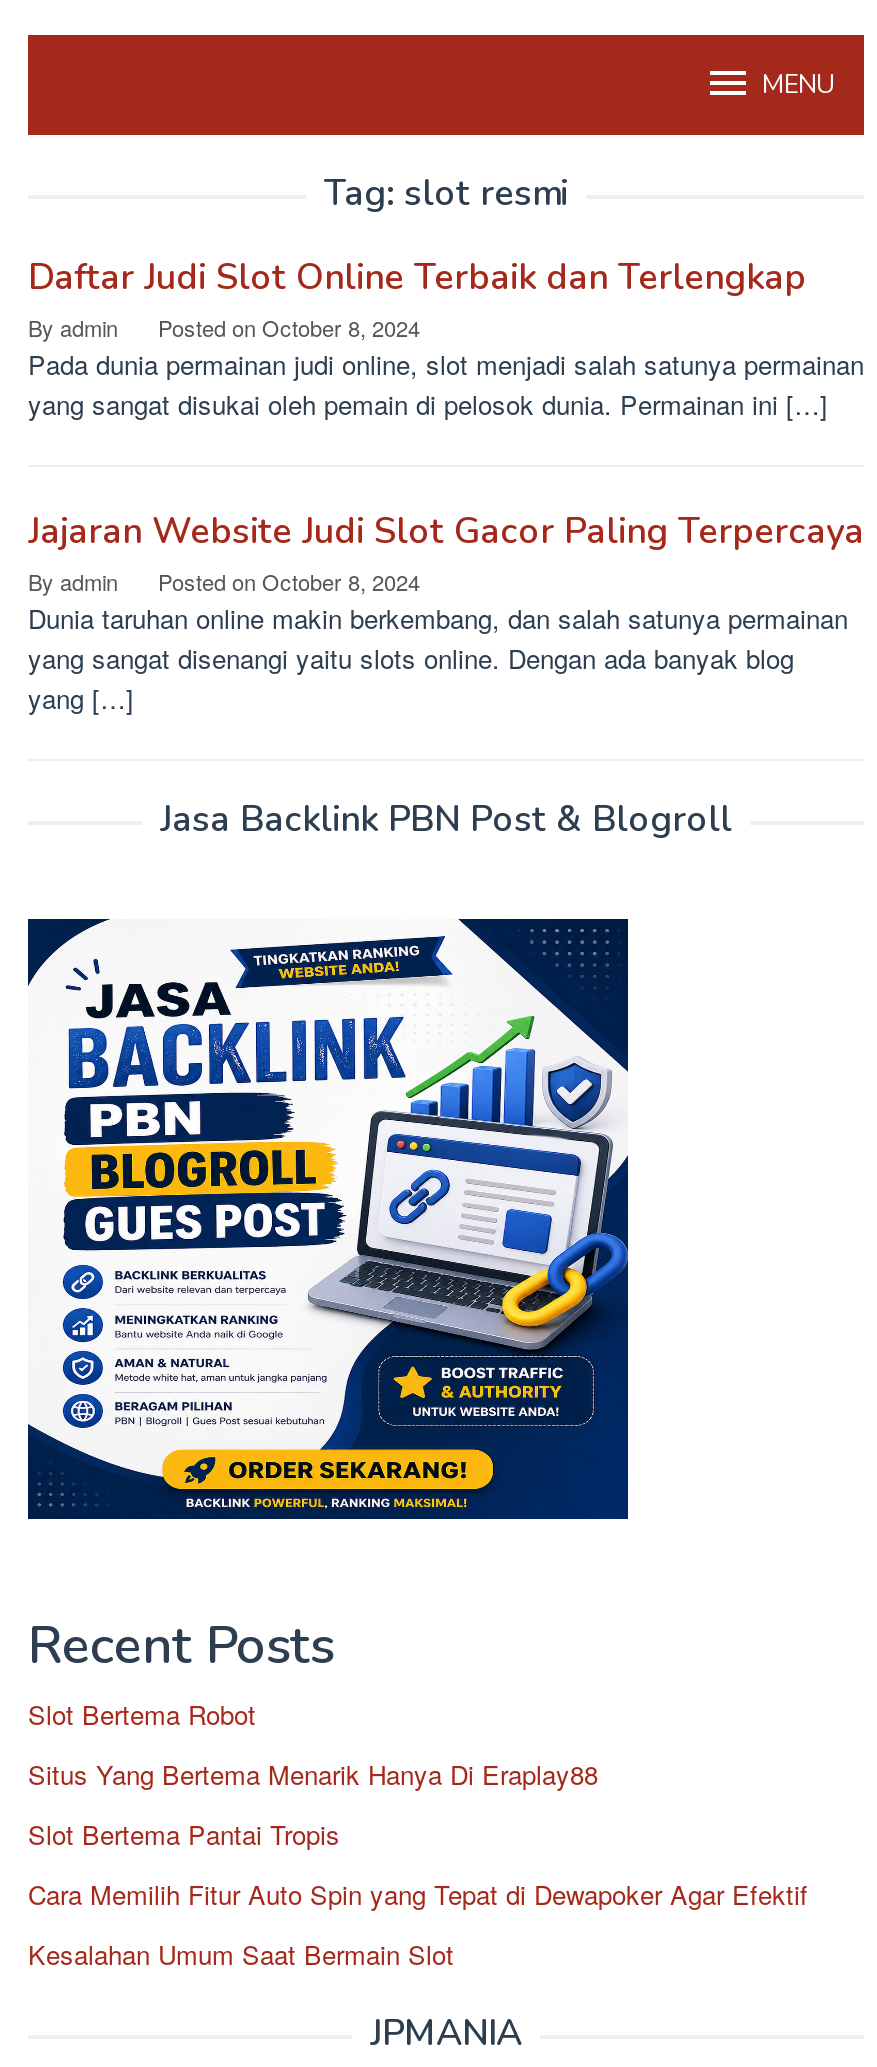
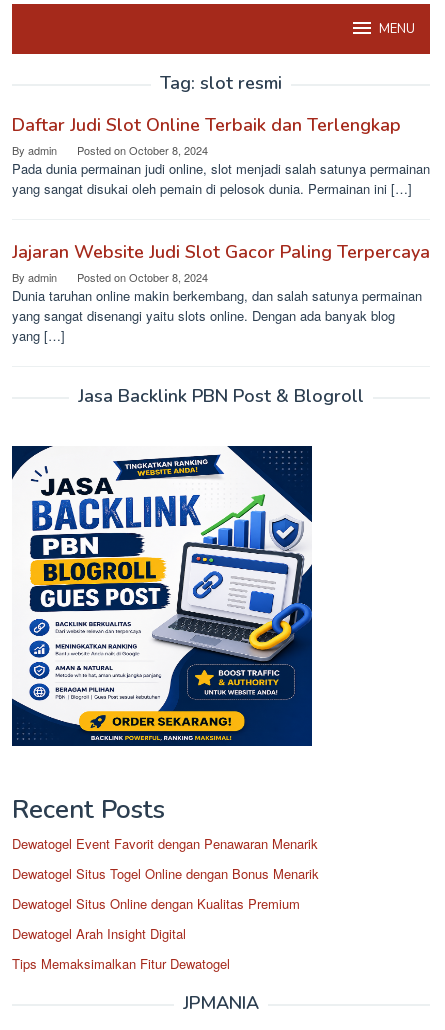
- Slot Bertema Robot
+ Dewatogel Event Favorit dengan Penawaran Menarik

- Situs Yang Bertema Menarik Hanya Di Eraplay88
+ Dewatogel Situs Togel Online dengan Bonus Menarik

- Slot Bertema Pantai Tropis
+ Dewatogel Situs Online dengan Kualitas Premium

- Cara Memilih Fitur Auto Spin yang Tepat di Dewapoker Agar Efektif
+ Dewatogel Arah Insight Digital

- Kesalahan Umum Saat Bermain Slot
+ Tips Memaksimalkan Fitur Dewatogel
